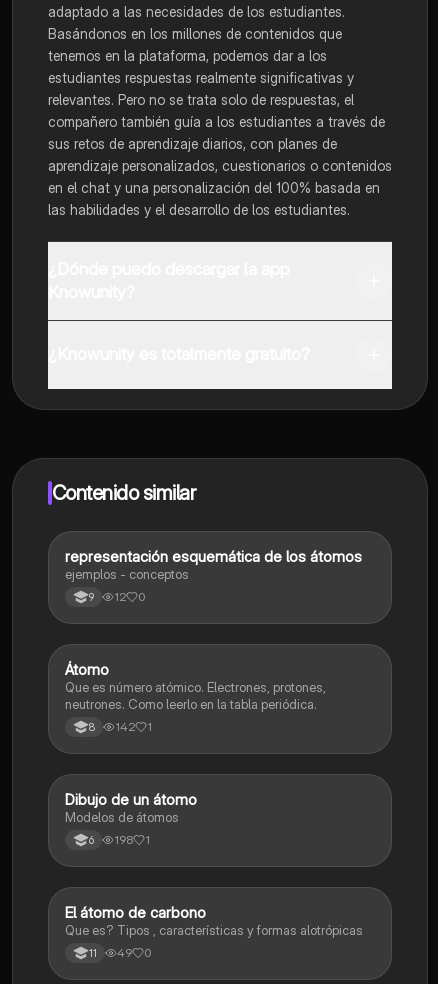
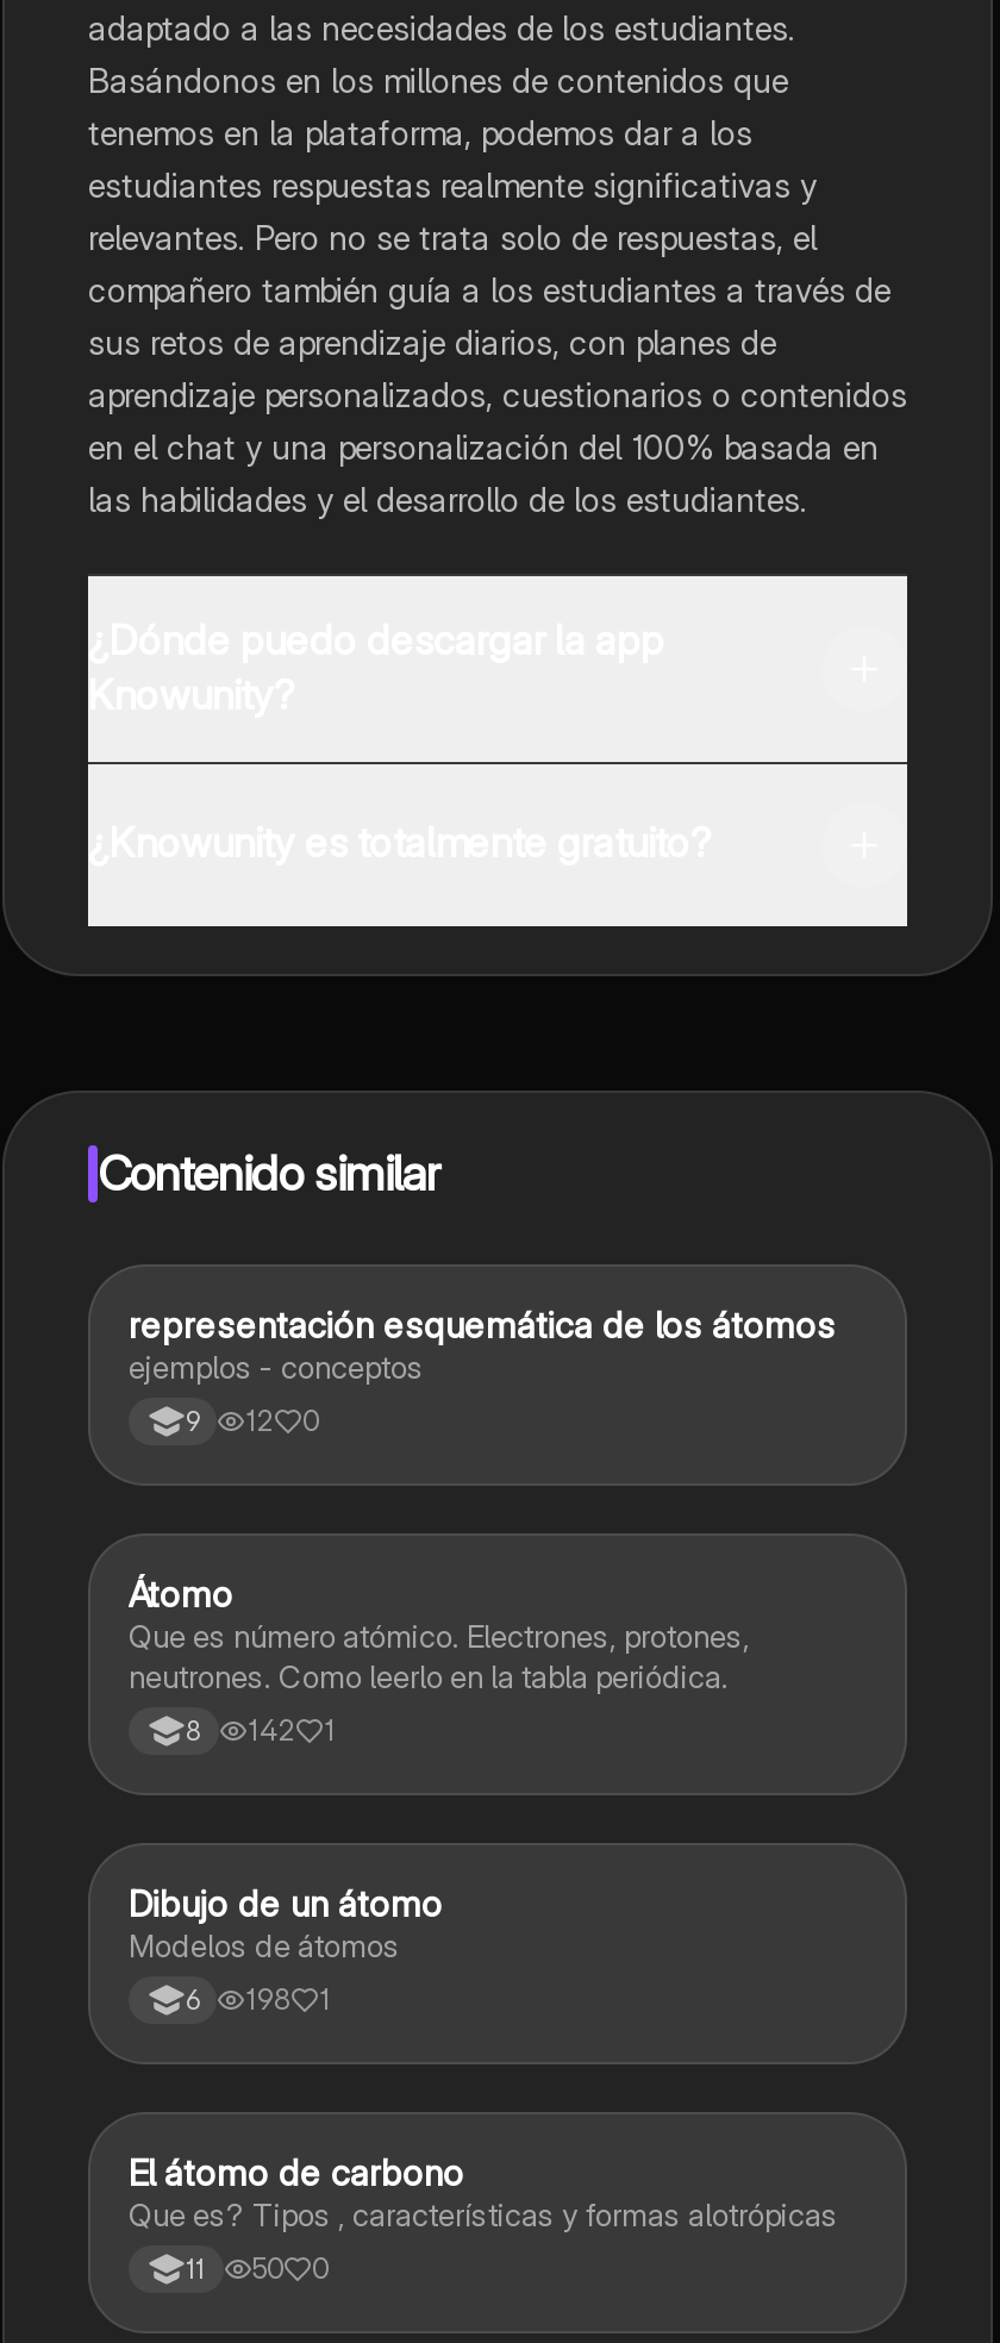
- 11 49 0
+ 11 50 0
